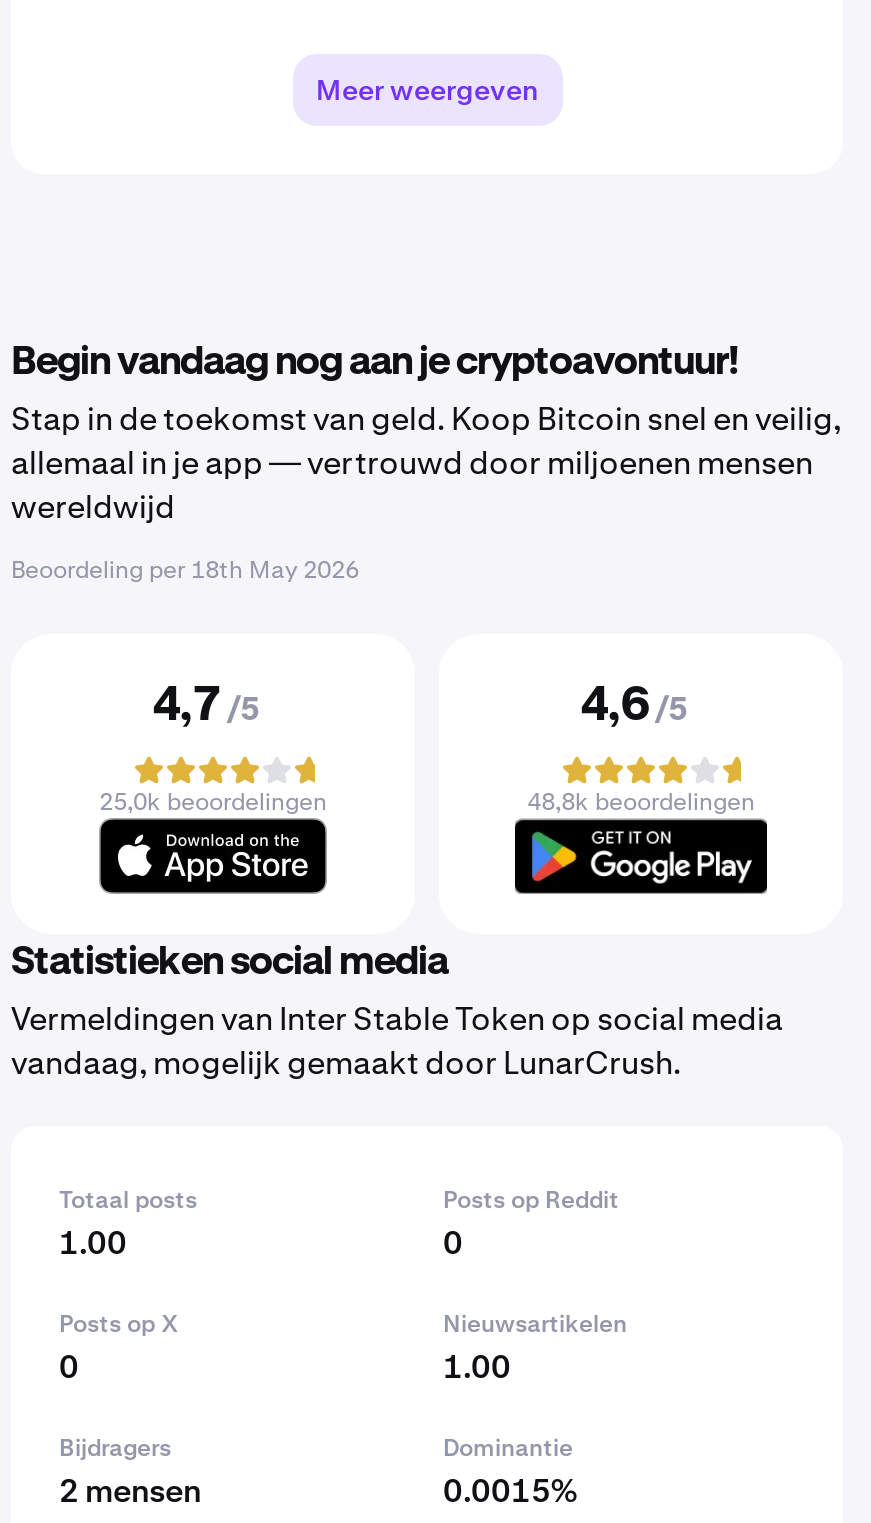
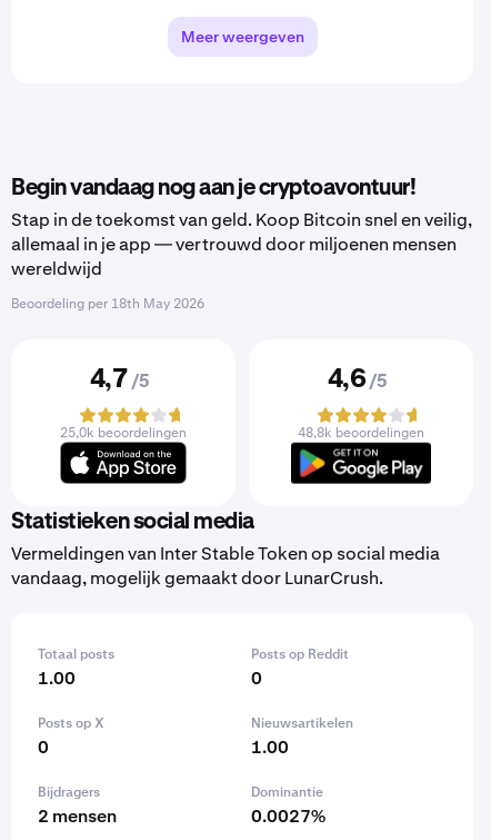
- 0.0015%
+ 0.0027%
